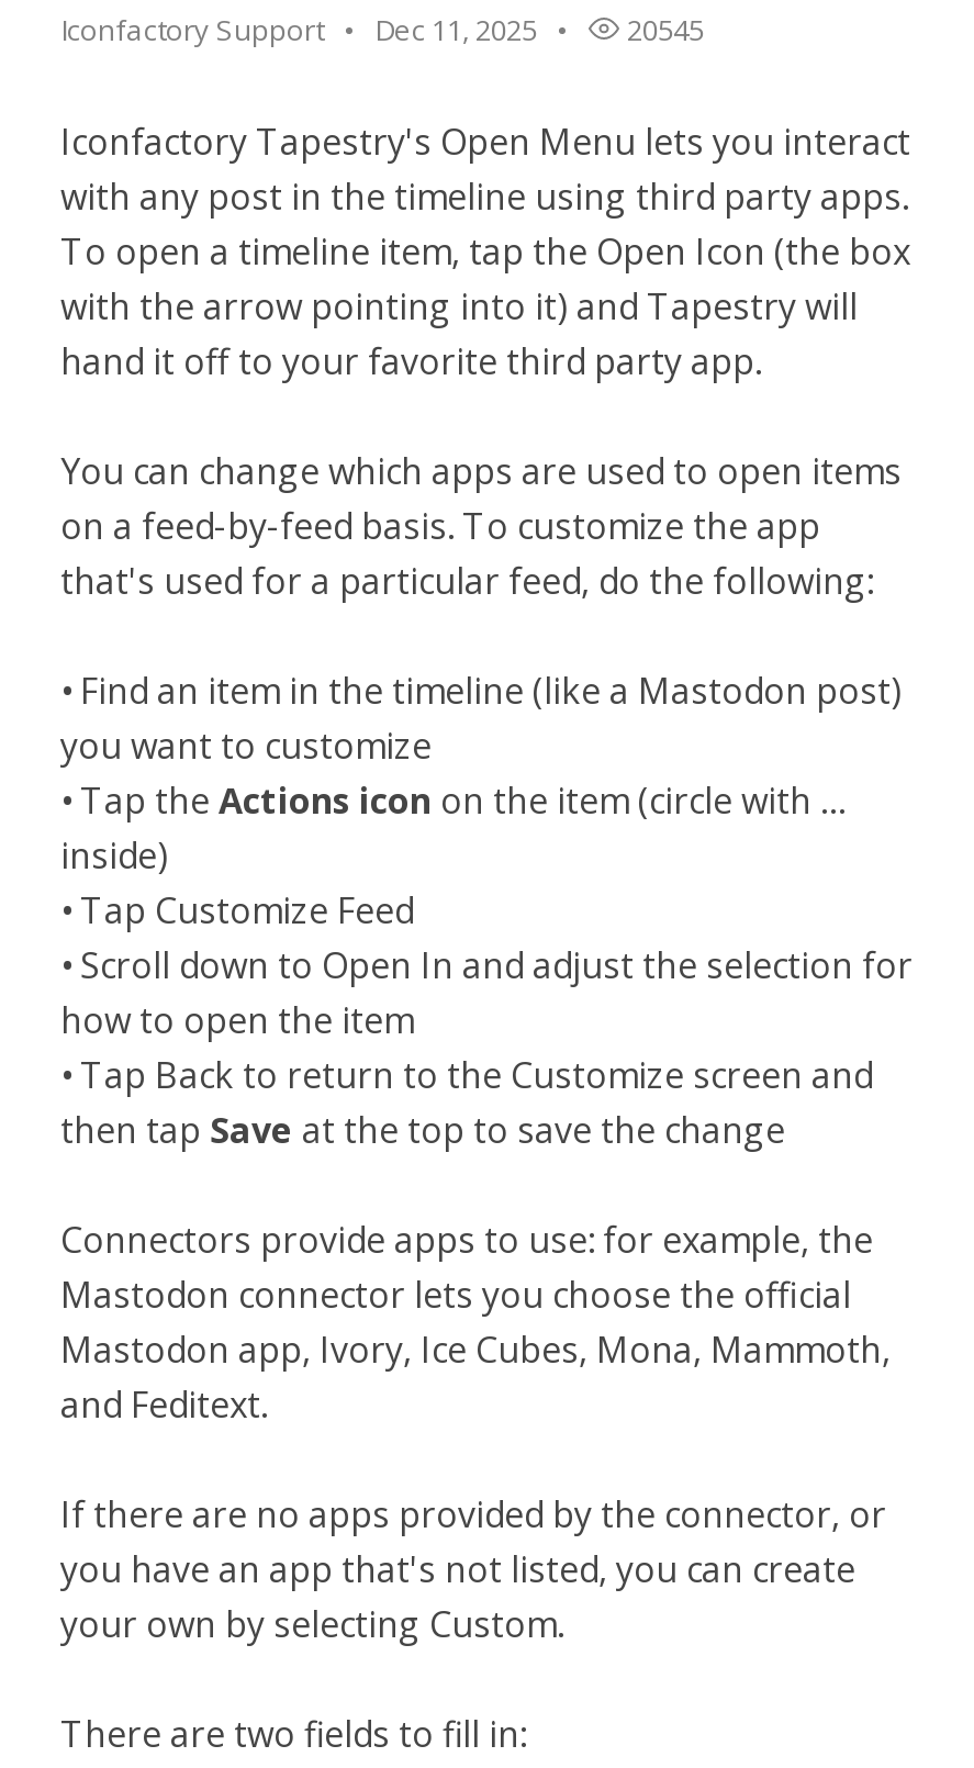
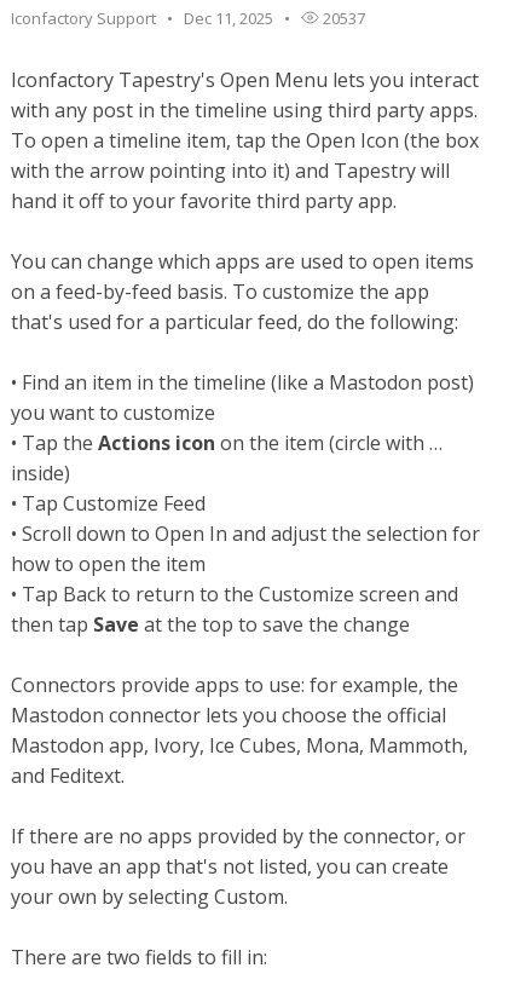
- 20545
+ 20537
